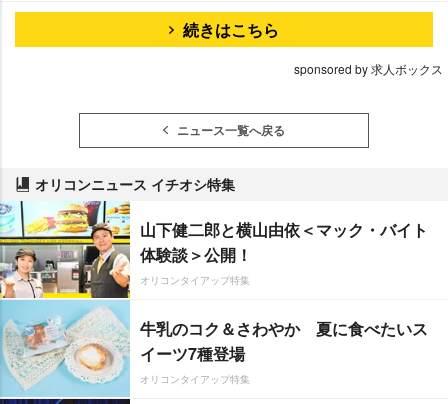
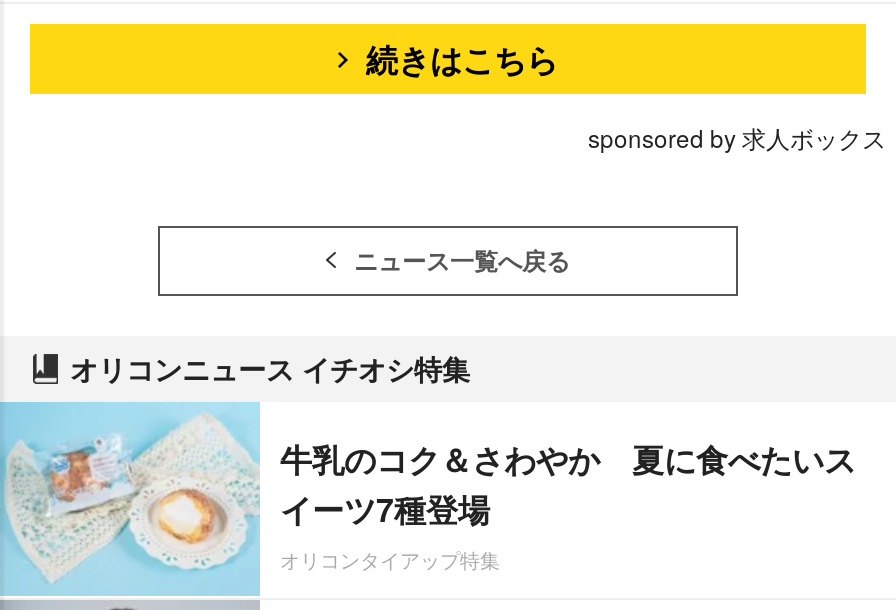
- [image]
- 山下健二郎と横山由依＜マック・バイト
- 体験談＞公開！
- オリコンタイアップ特集
